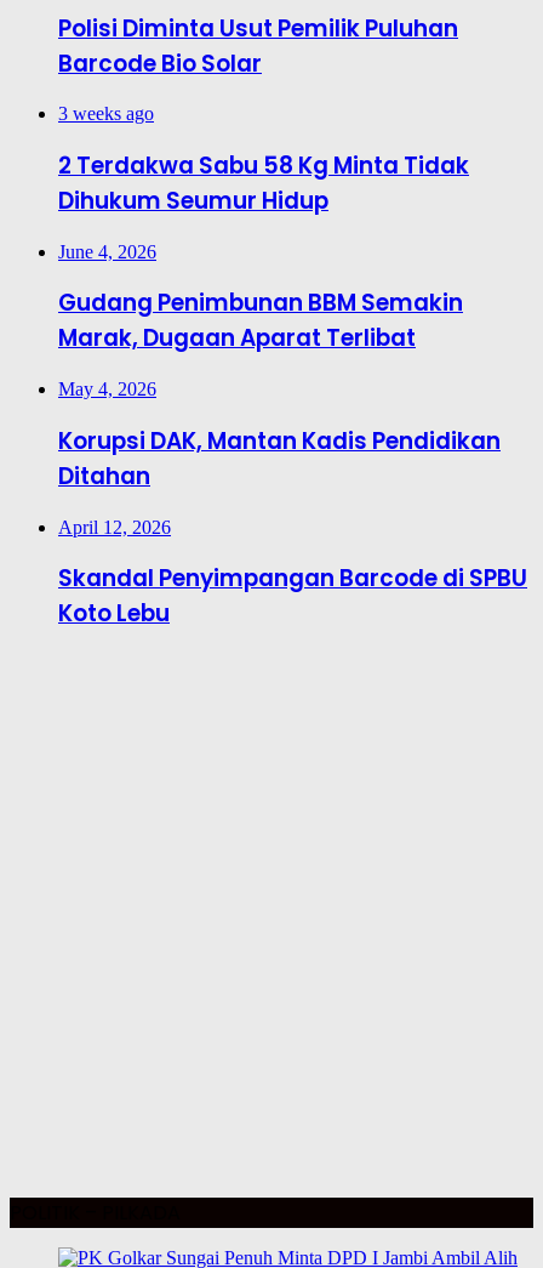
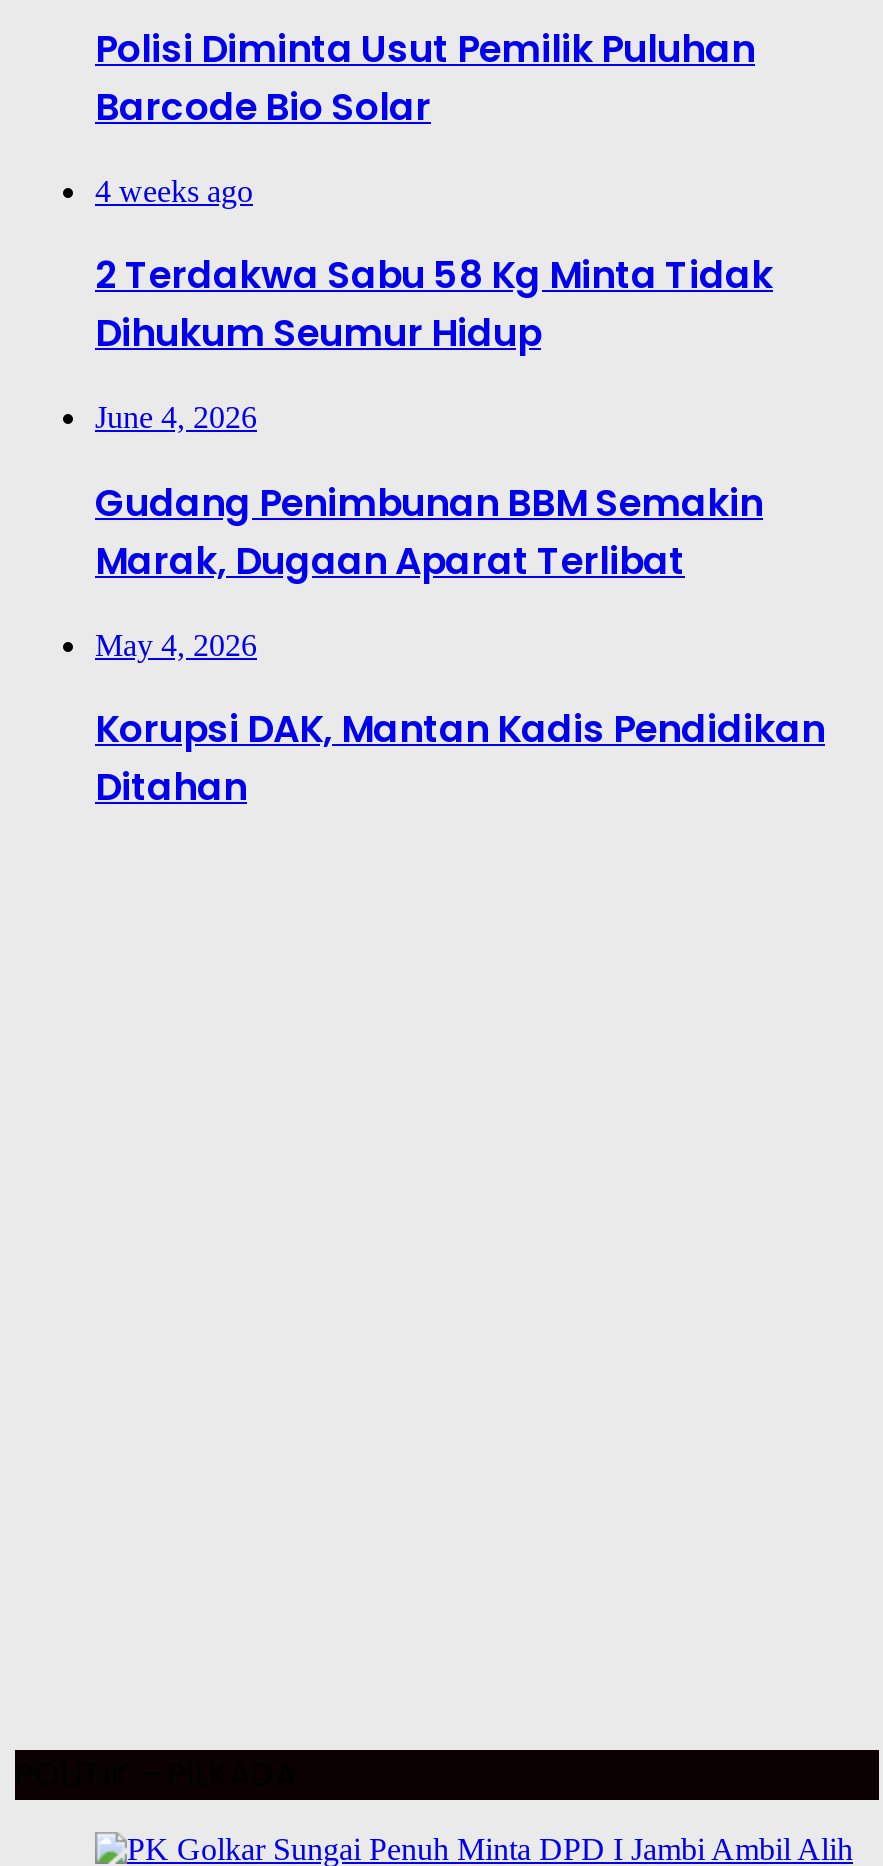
- 3 weeks ago
+ 4 weeks ago

- April 12, 2026
- Skandal Penyimpangan Barcode di SPBU
- Koto Lebu
